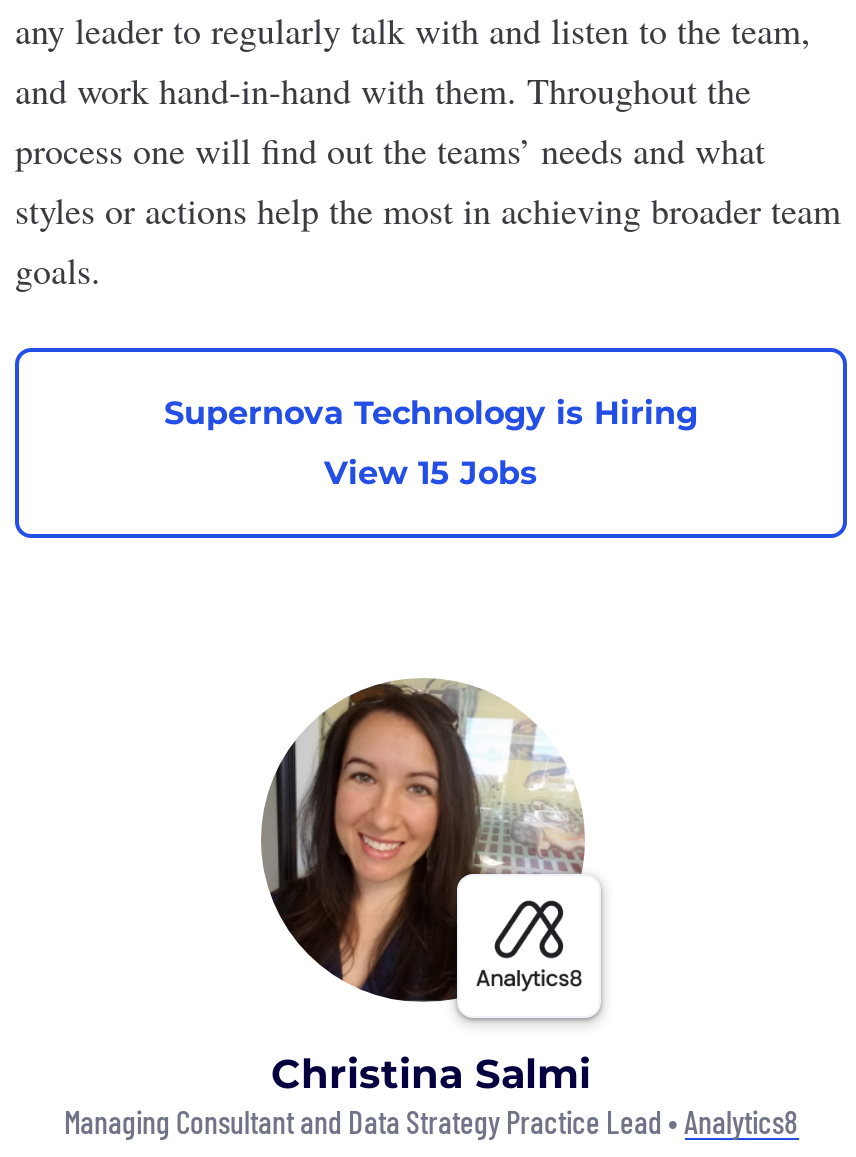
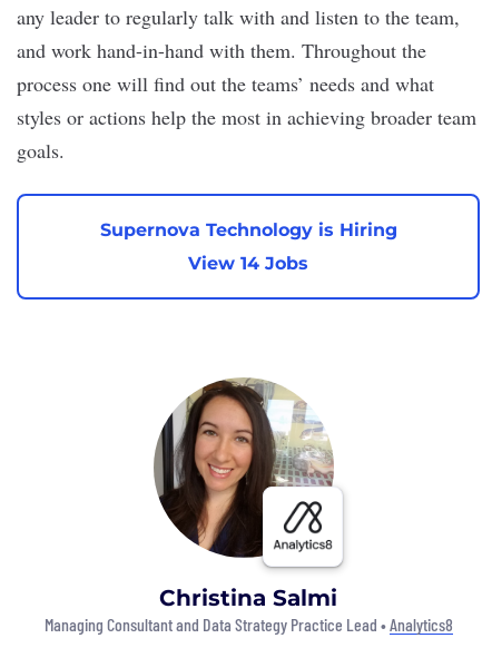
- View 15 Jobs
+ View 14 Jobs
